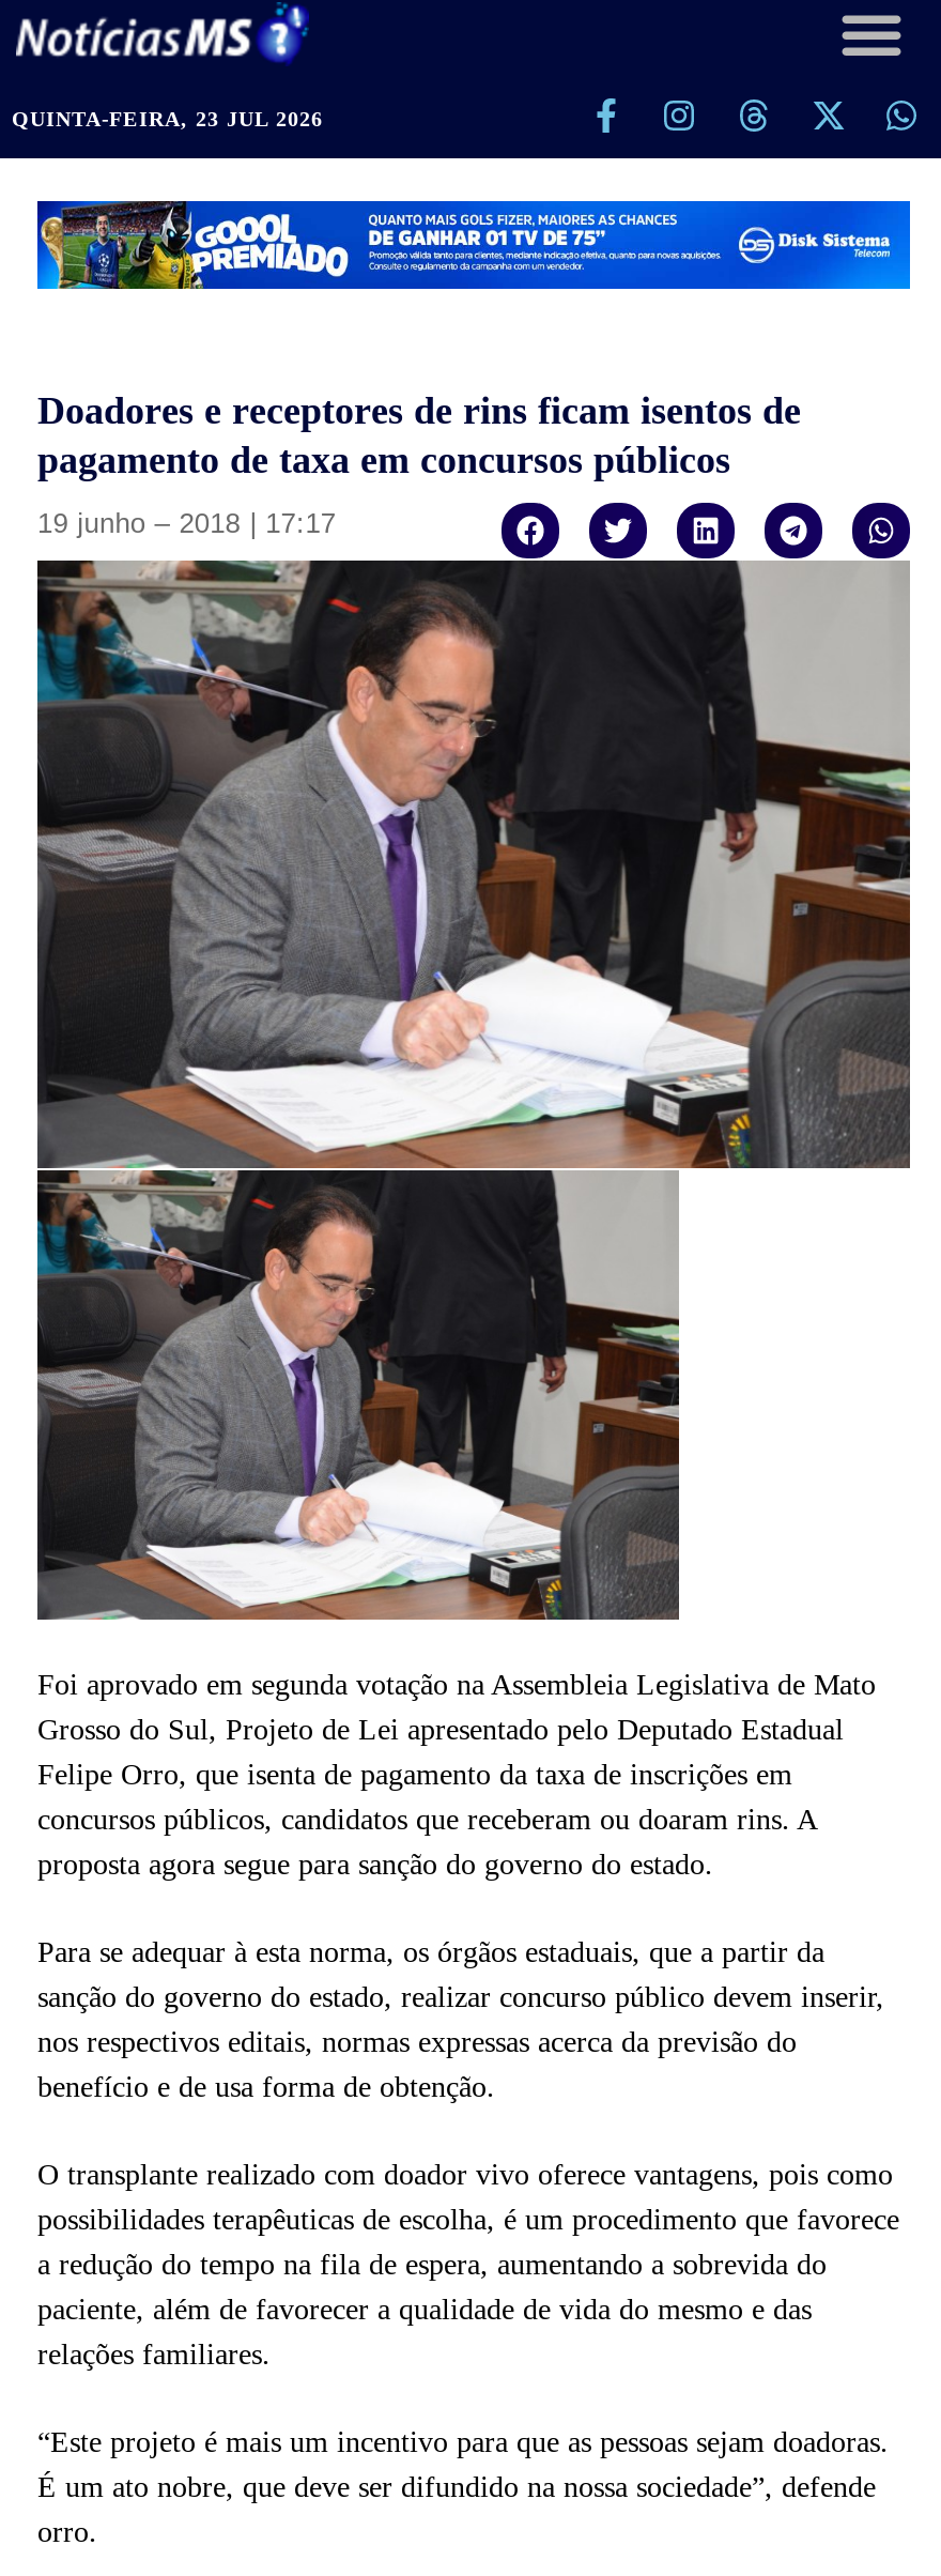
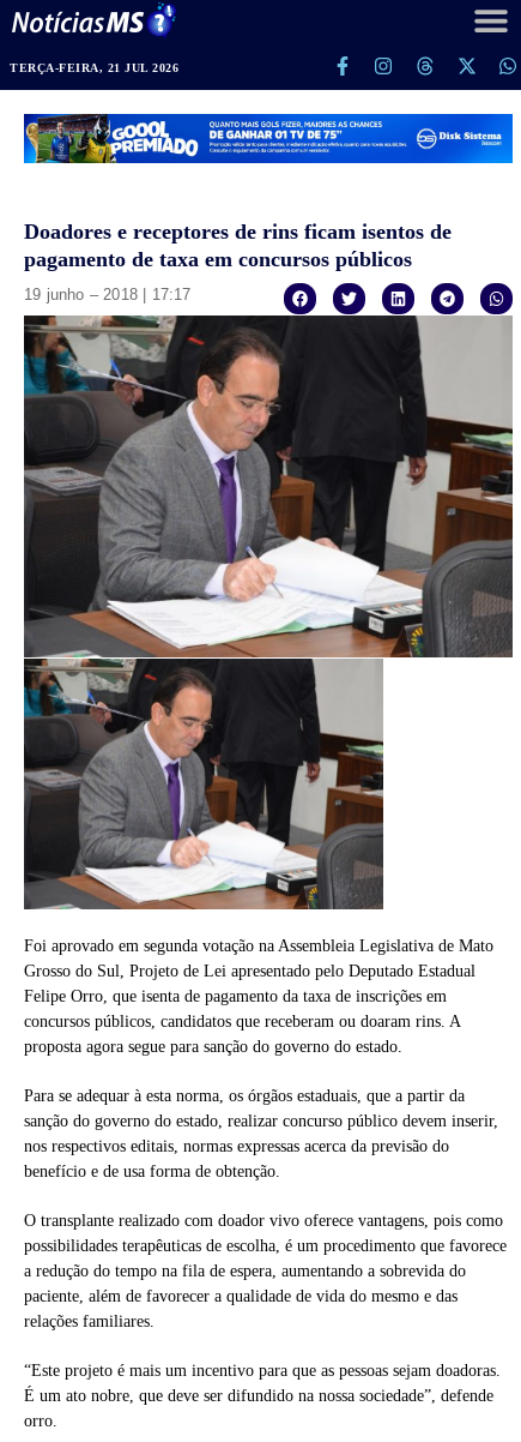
- QUINTA-FEIRA, 23 JUL 2026
+ TERÇA-FEIRA, 21 JUL 2026
